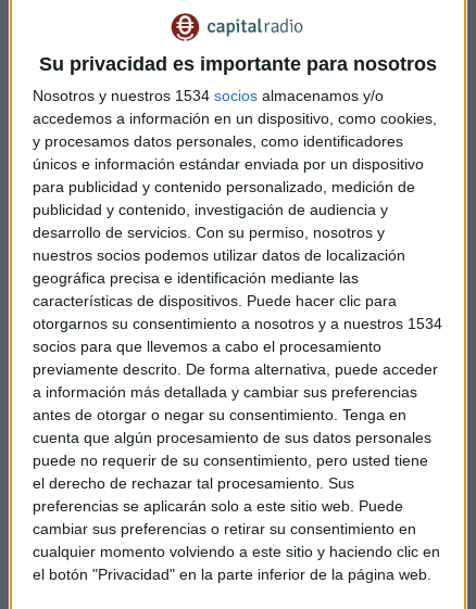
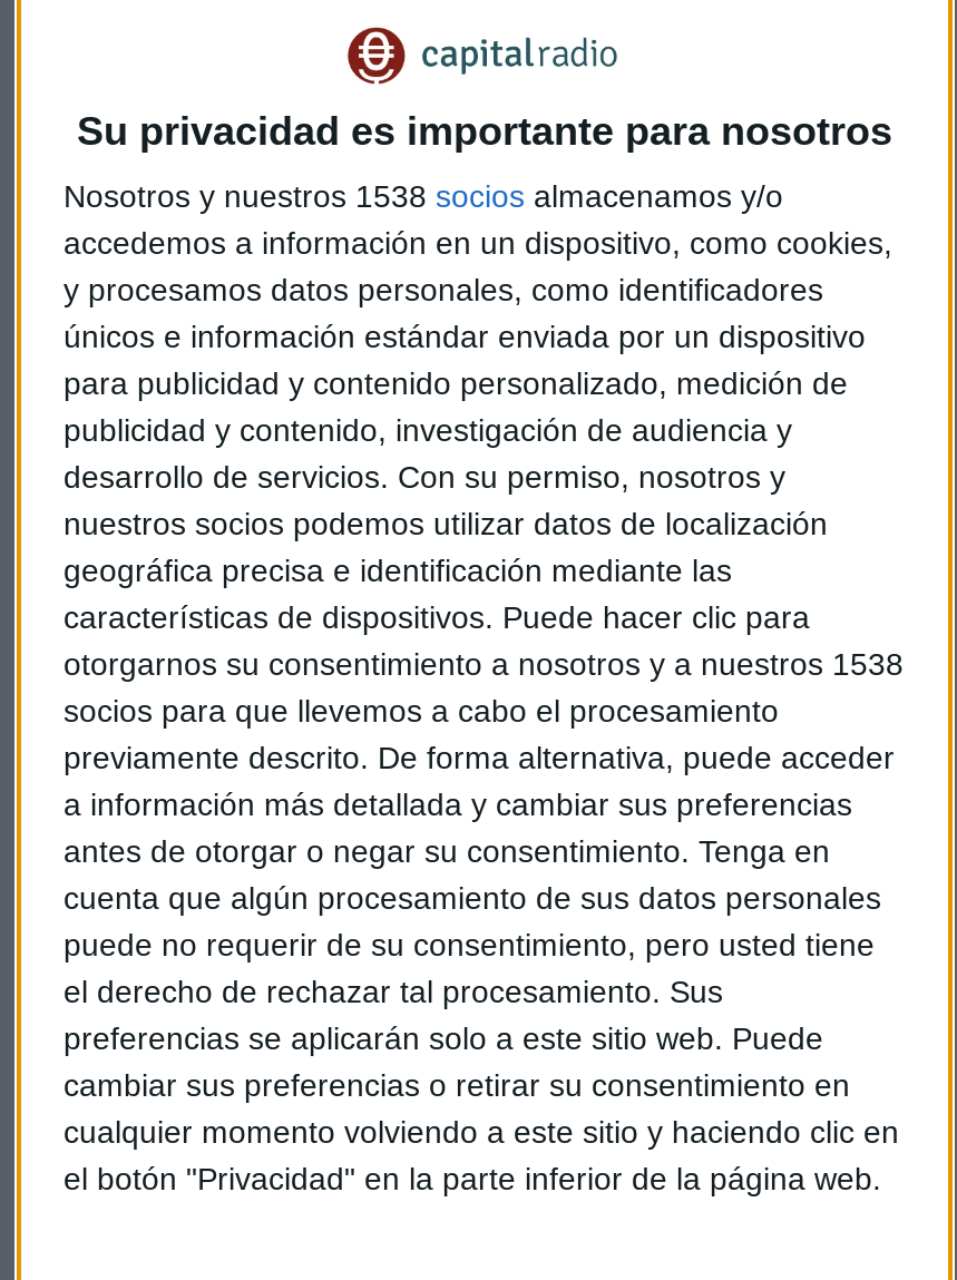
- Nosotros y nuestros 1534 socios almacenamos y/o
+ Nosotros y nuestros 1538 socios almacenamos y/o

- otorgarnos su consentimiento a nosotros y a nuestros 1534
+ otorgarnos su consentimiento a nosotros y a nuestros 1538
